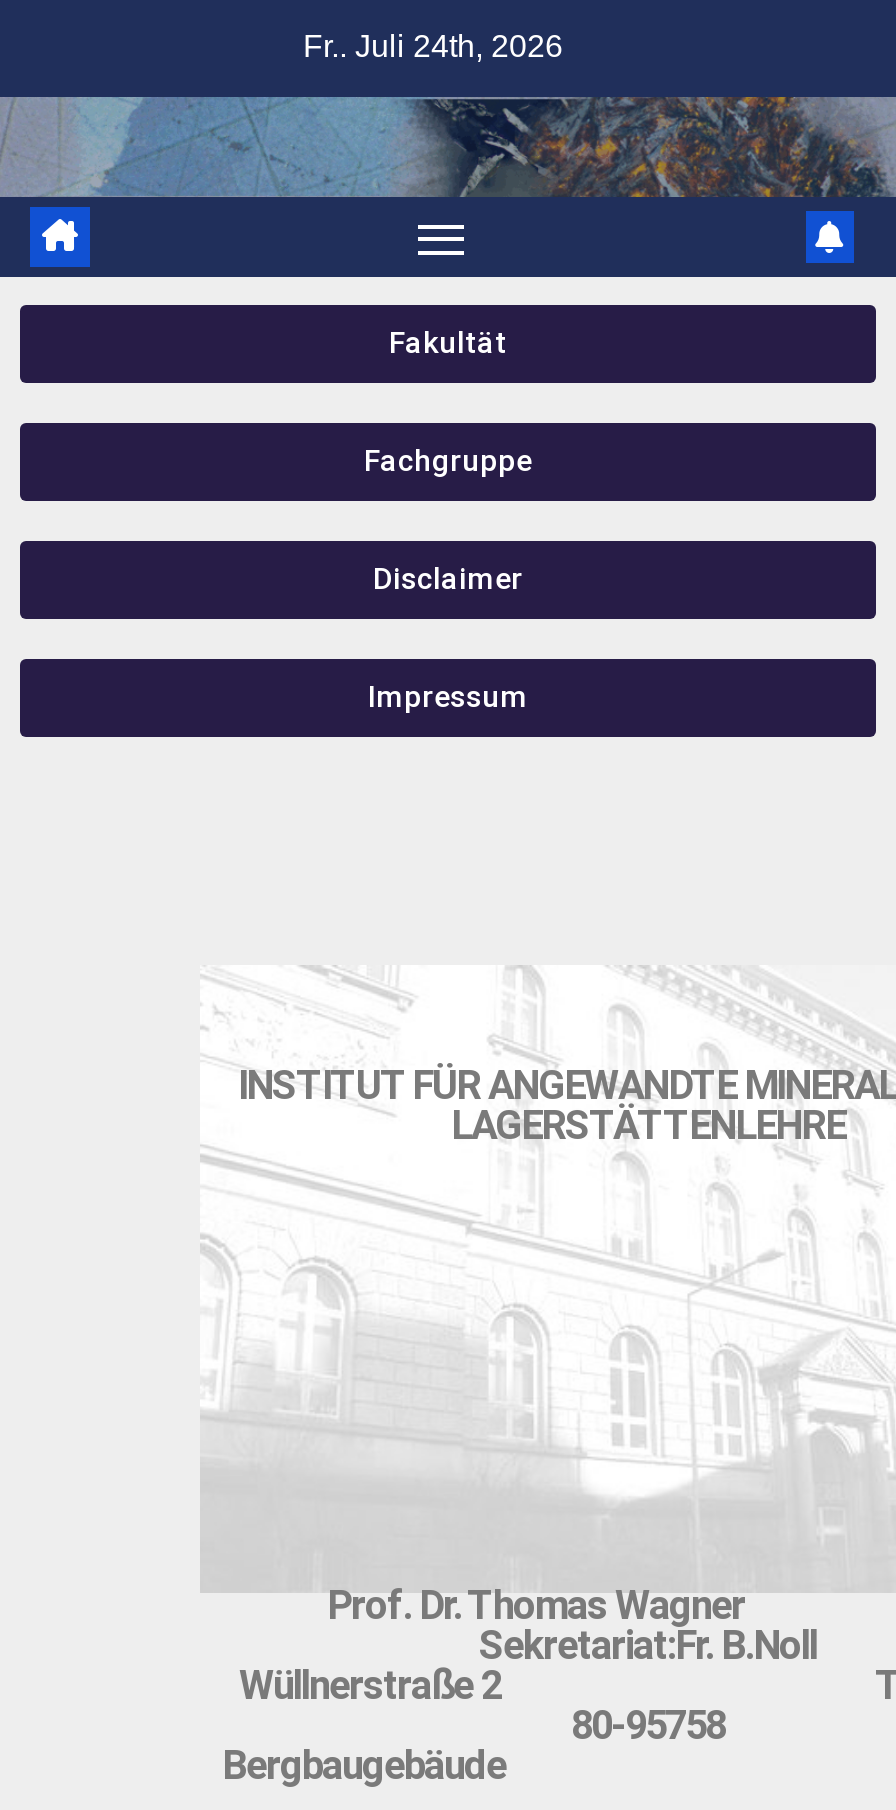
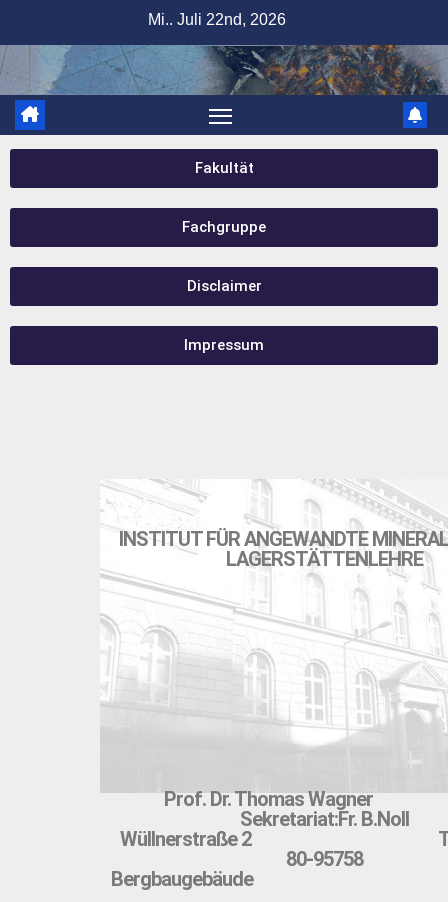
- Fr.. Juli 24th, 2026
+ Mi.. Juli 22nd, 2026
